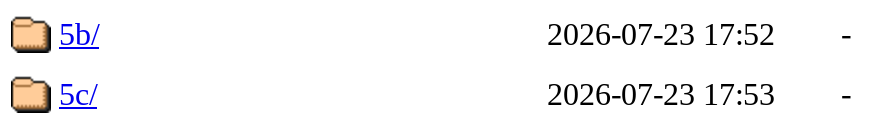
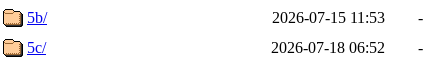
- 2026-07-23 17:52
+ 2026-07-15 11:53

- 2026-07-23 17:53
+ 2026-07-18 06:52
